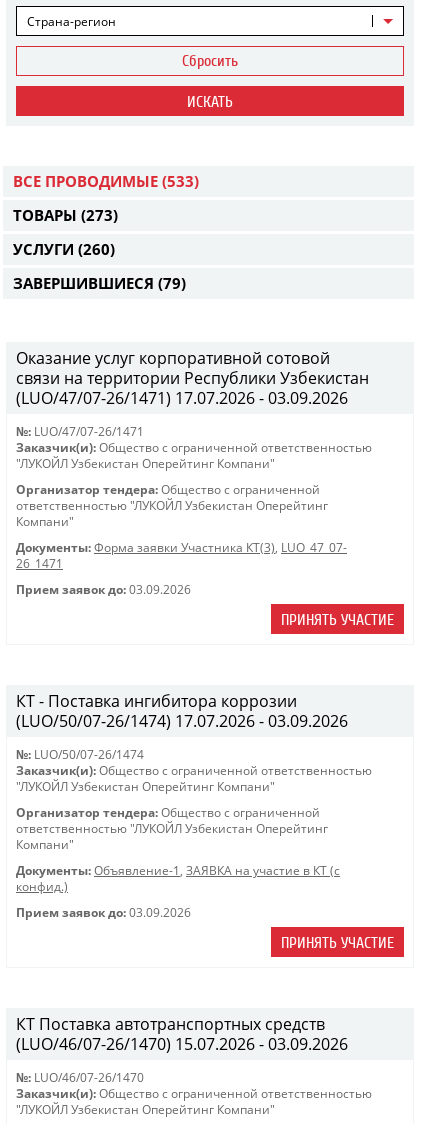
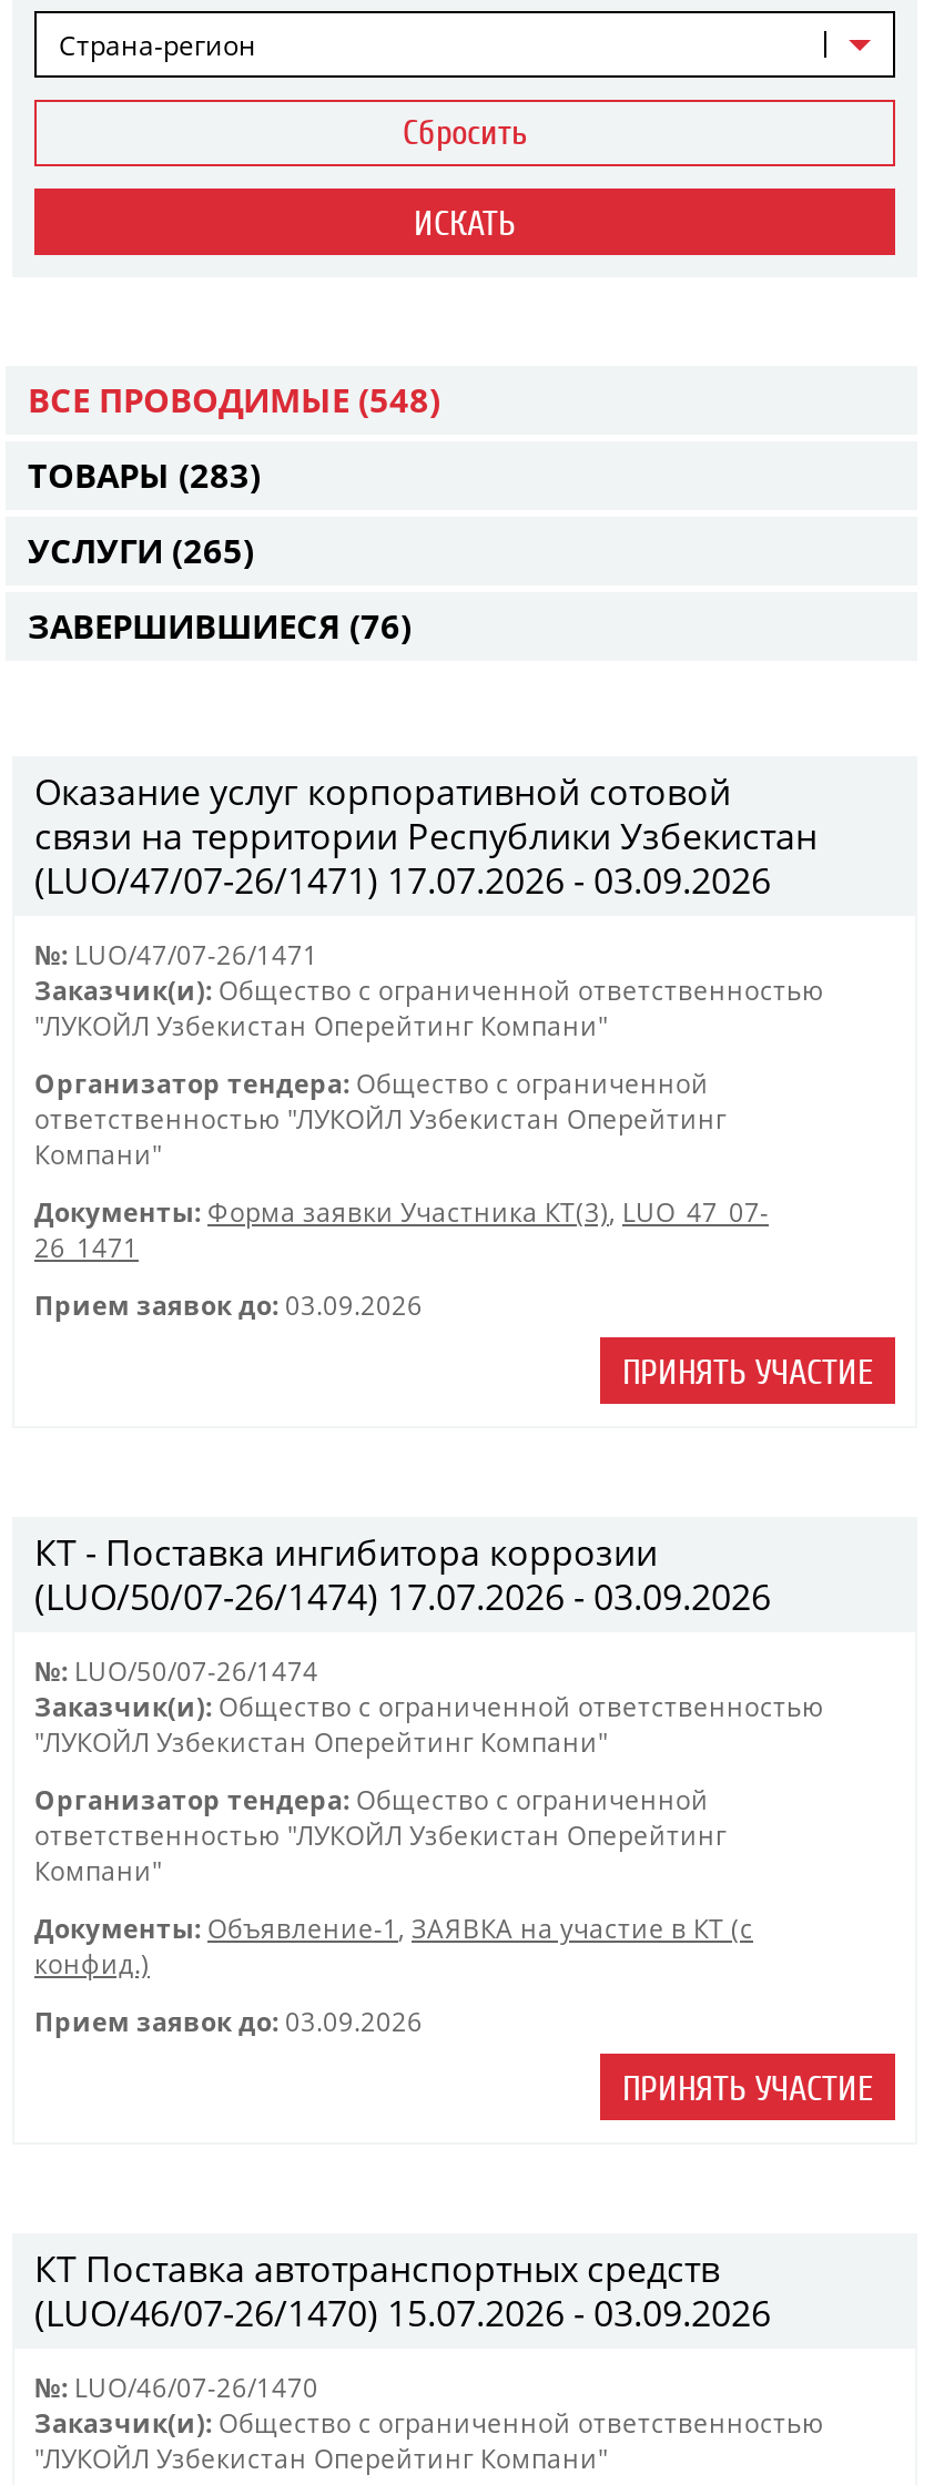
- ВСЕ ПРОВОДИМЫЕ (533)
+ ВСЕ ПРОВОДИМЫЕ (548)

- ТОВАРЫ (273)
+ ТОВАРЫ (283)

- УСЛУГИ (260)
+ УСЛУГИ (265)

- ЗАВЕРШИВШИЕСЯ (79)
+ ЗАВЕРШИВШИЕСЯ (76)
